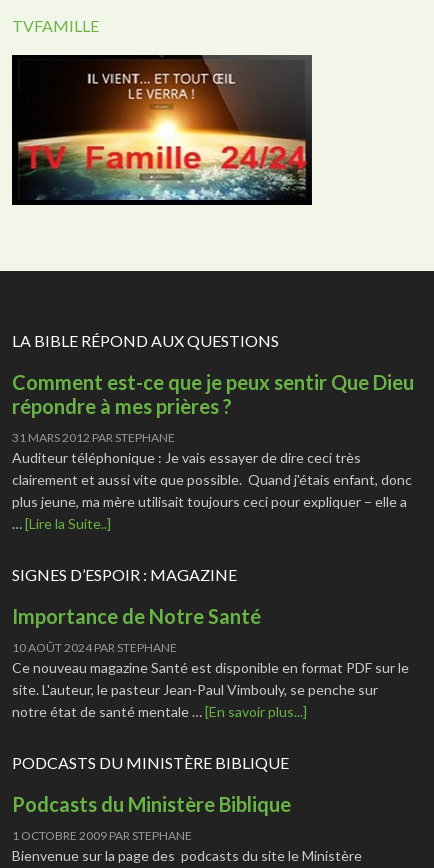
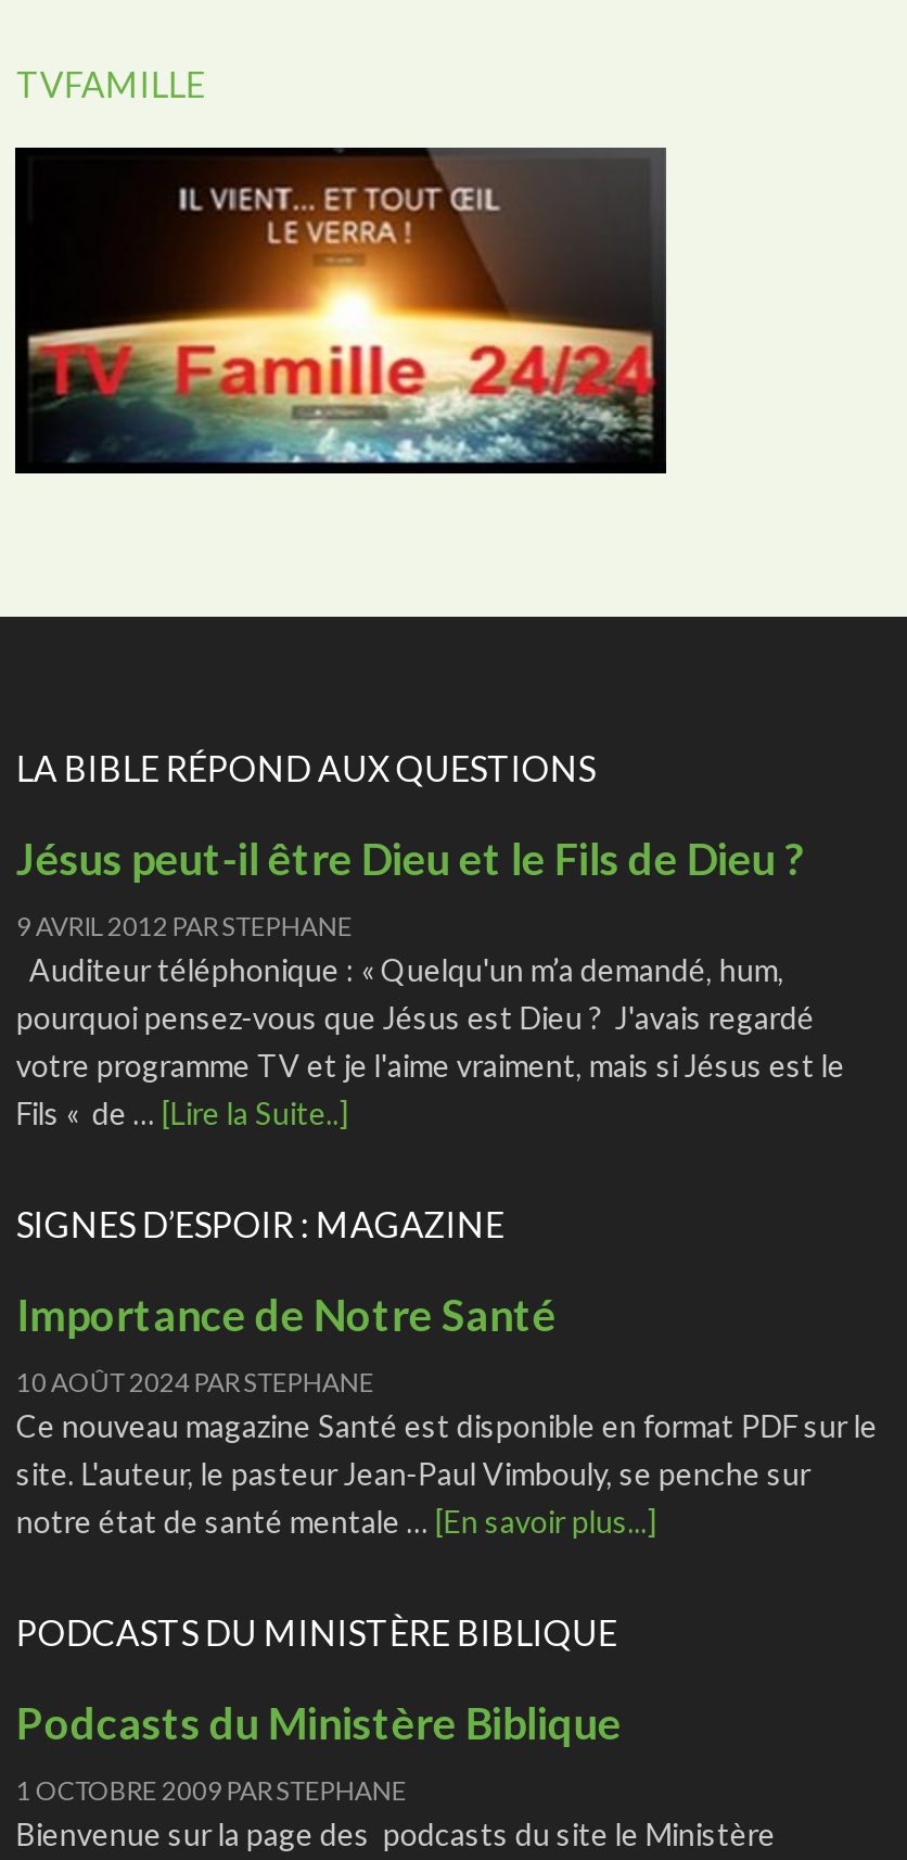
- Comment est-ce que je peux sentir Que Dieu
- répondre à mes prières ?
+ Jésus peut-il être Dieu et le Fils de Dieu ?

- 31 MARS 2012 PARSTEPHANE
- Auditeur téléphonique : Je vais essayer de dire ceci très
- clairement et aussi vite que possible. Quand j'étais enfant, donc
- plus jeune, ma mère utilisait toujours ceci pour expliquer – elle a
- … [Lire la Suite..]
+ 9 AVRIL 2012 PARSTEPHANE
+ Auditeur téléphonique : « Quelqu'un m’a demandé, hum,
+ pourquoi pensez-vous que Jésus est Dieu ? J'avais regardé
+ votre programme TV et je l'aime vraiment, mais si Jésus est le
+ Fils « de … [Lire la Suite..]
